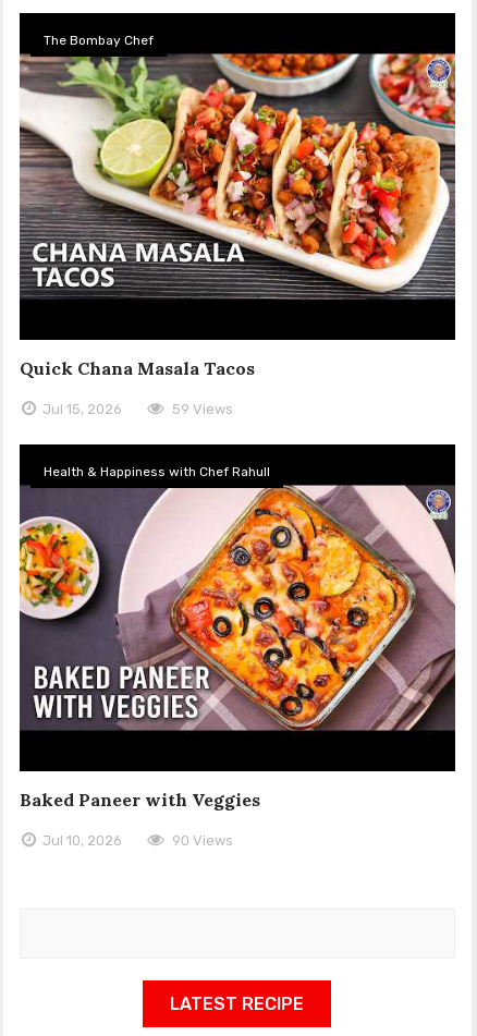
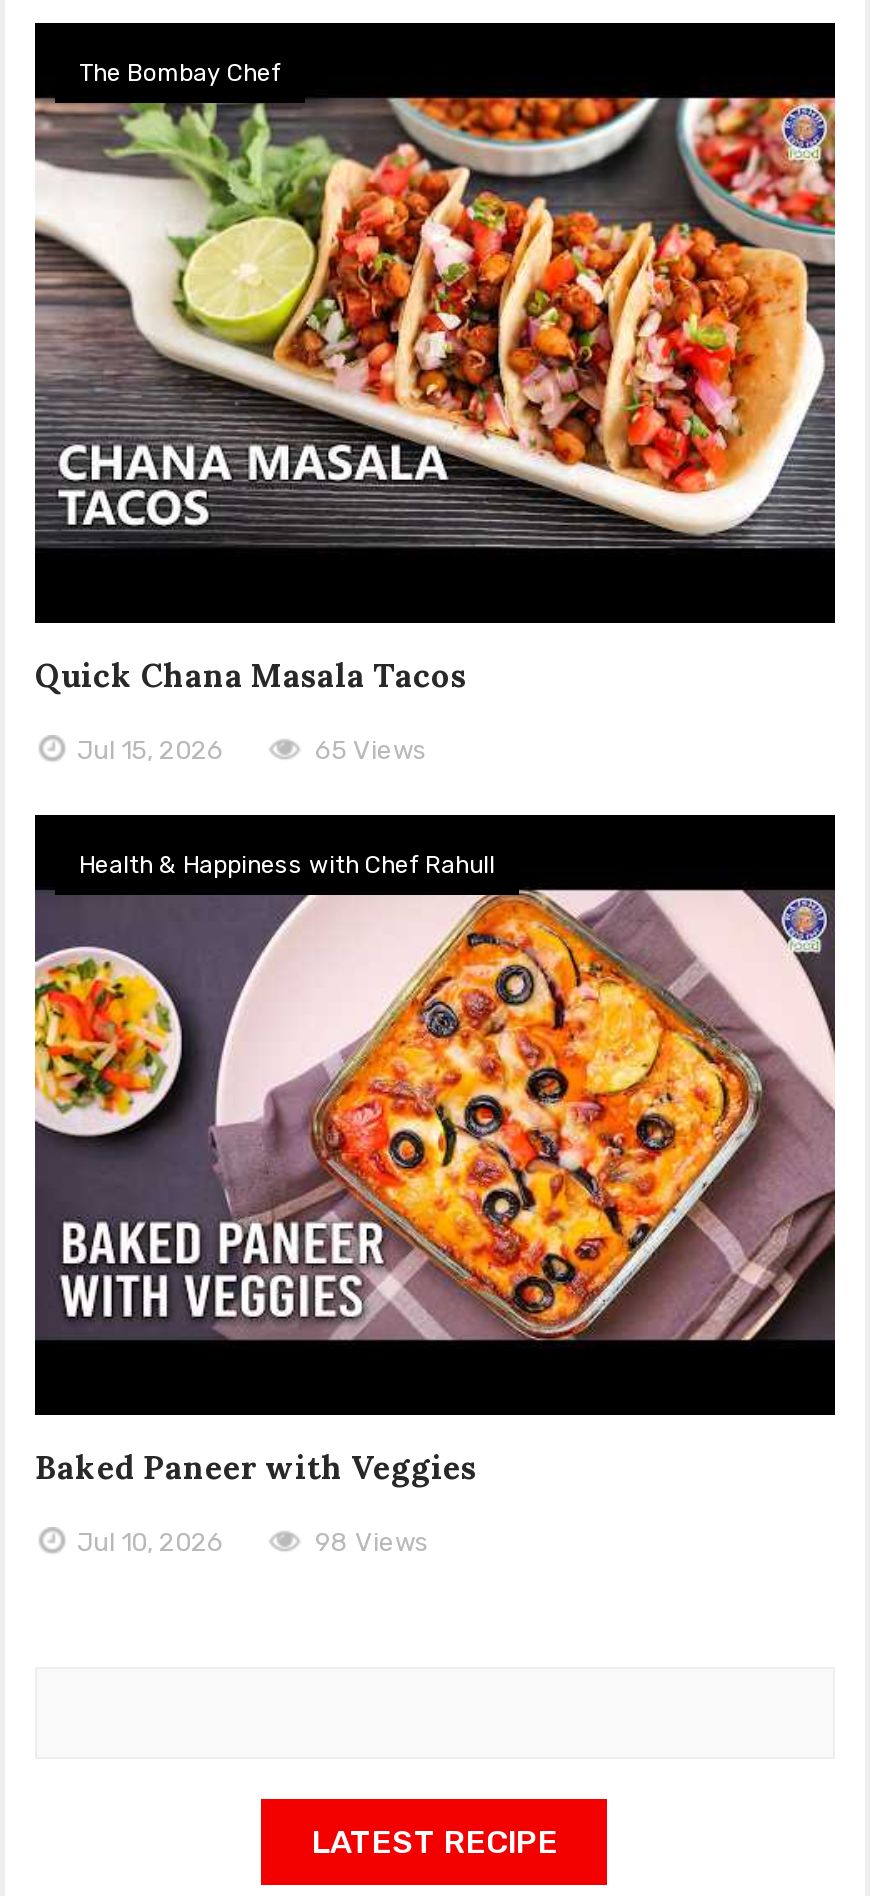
- 59 Views
+ 65 Views

- 90 Views
+ 98 Views
